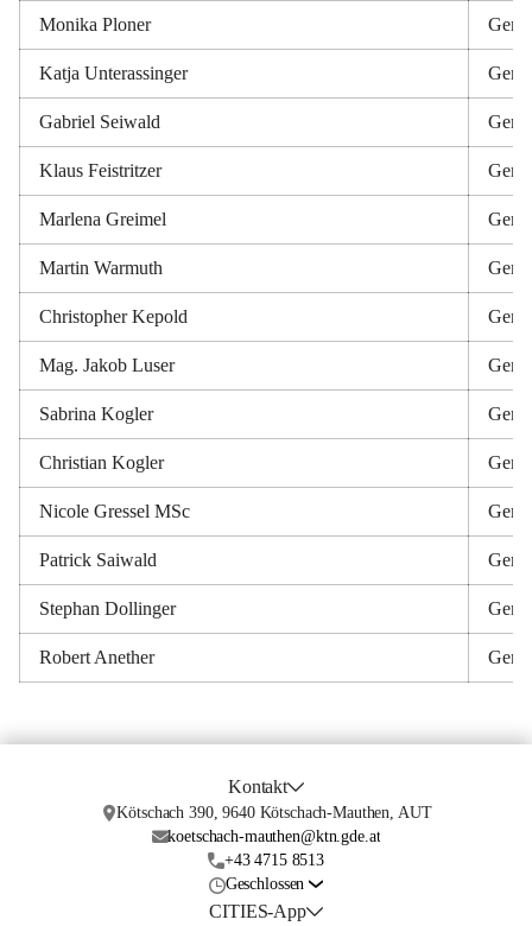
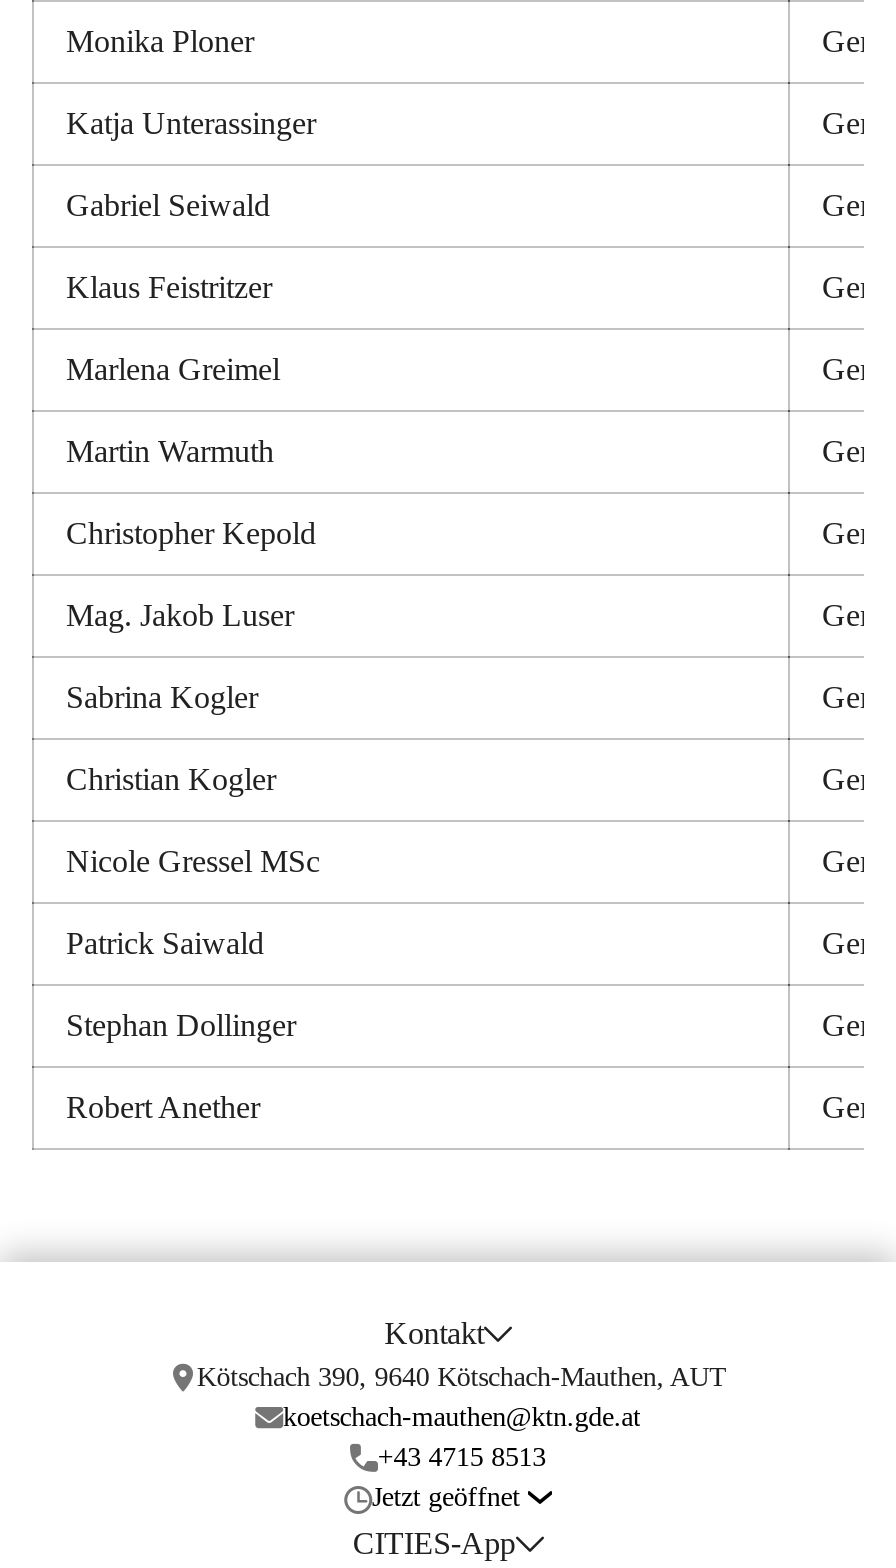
- Geschlossen
+ Jetzt geöffnet
